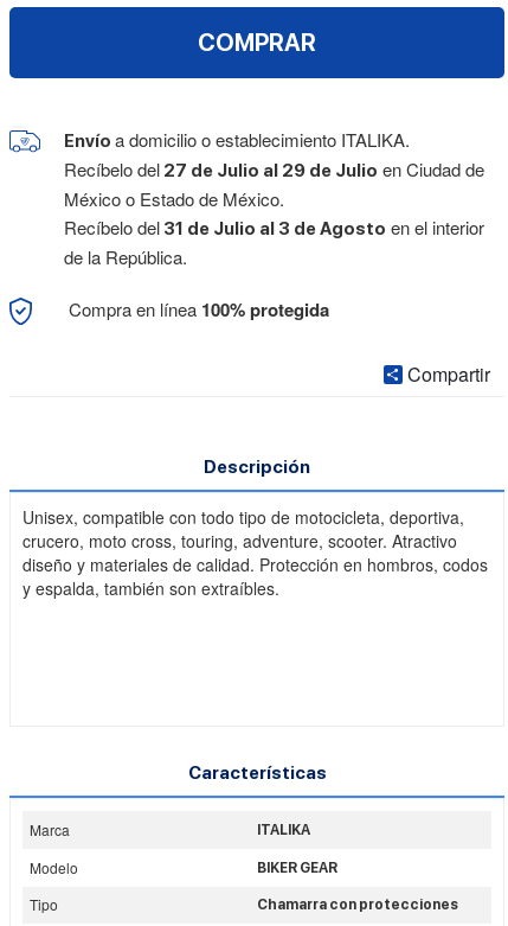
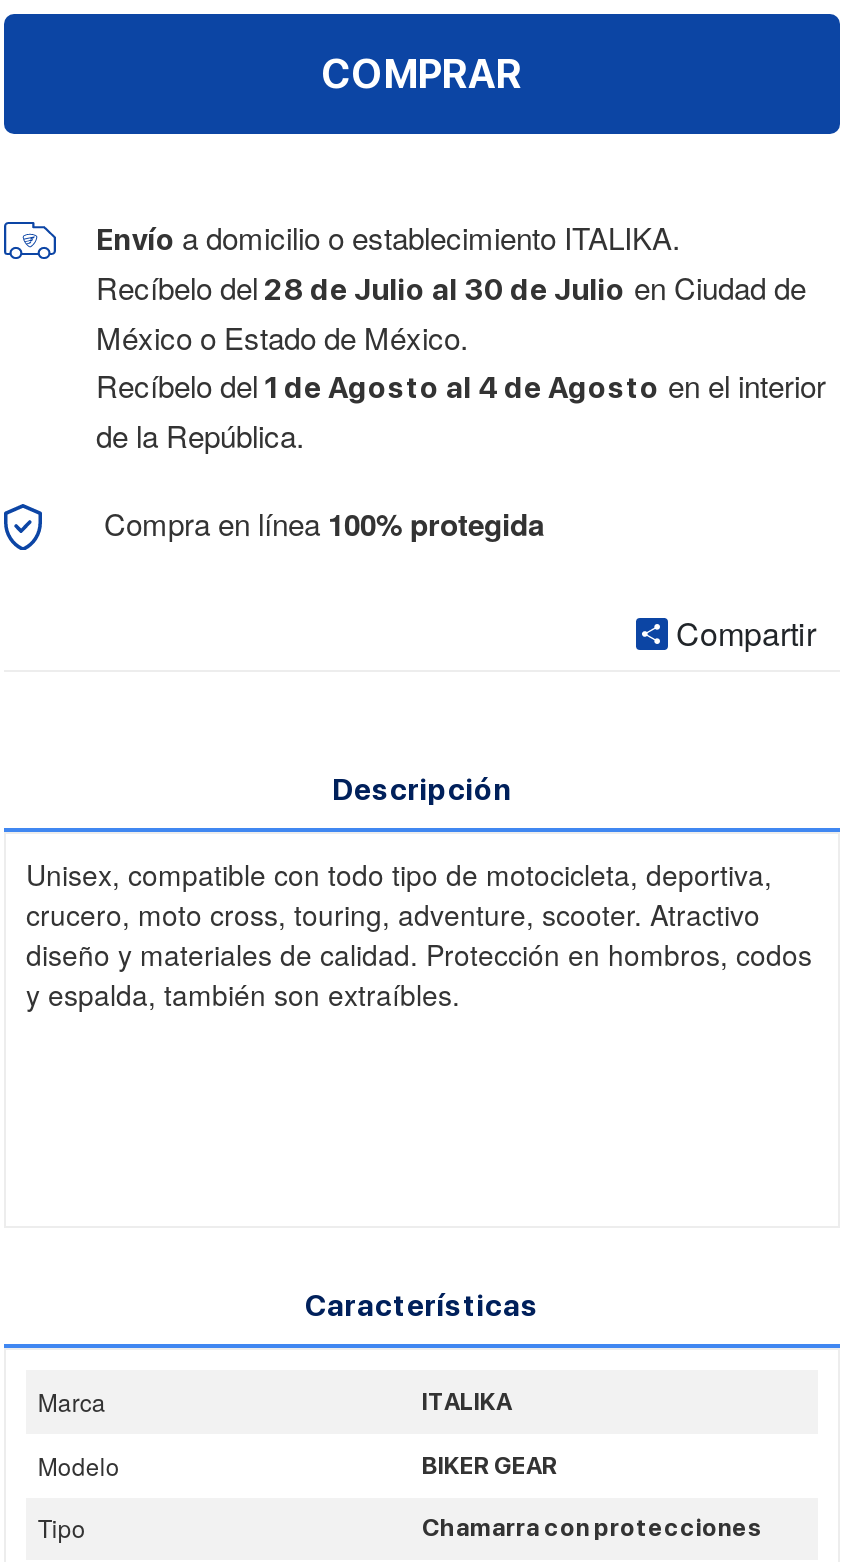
- Recíbelo del 27 de Julio al 29 de Julio en Ciudad de
+ Recíbelo del 28 de Julio al 30 de Julio en Ciudad de

- Recíbelo del 31 de Julio al 3 de Agosto en el interior
+ Recíbelo del 1 de Agosto al 4 de Agosto en el interior
